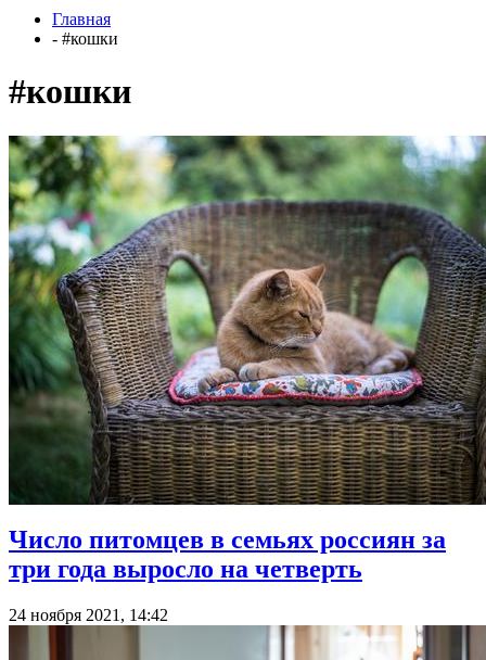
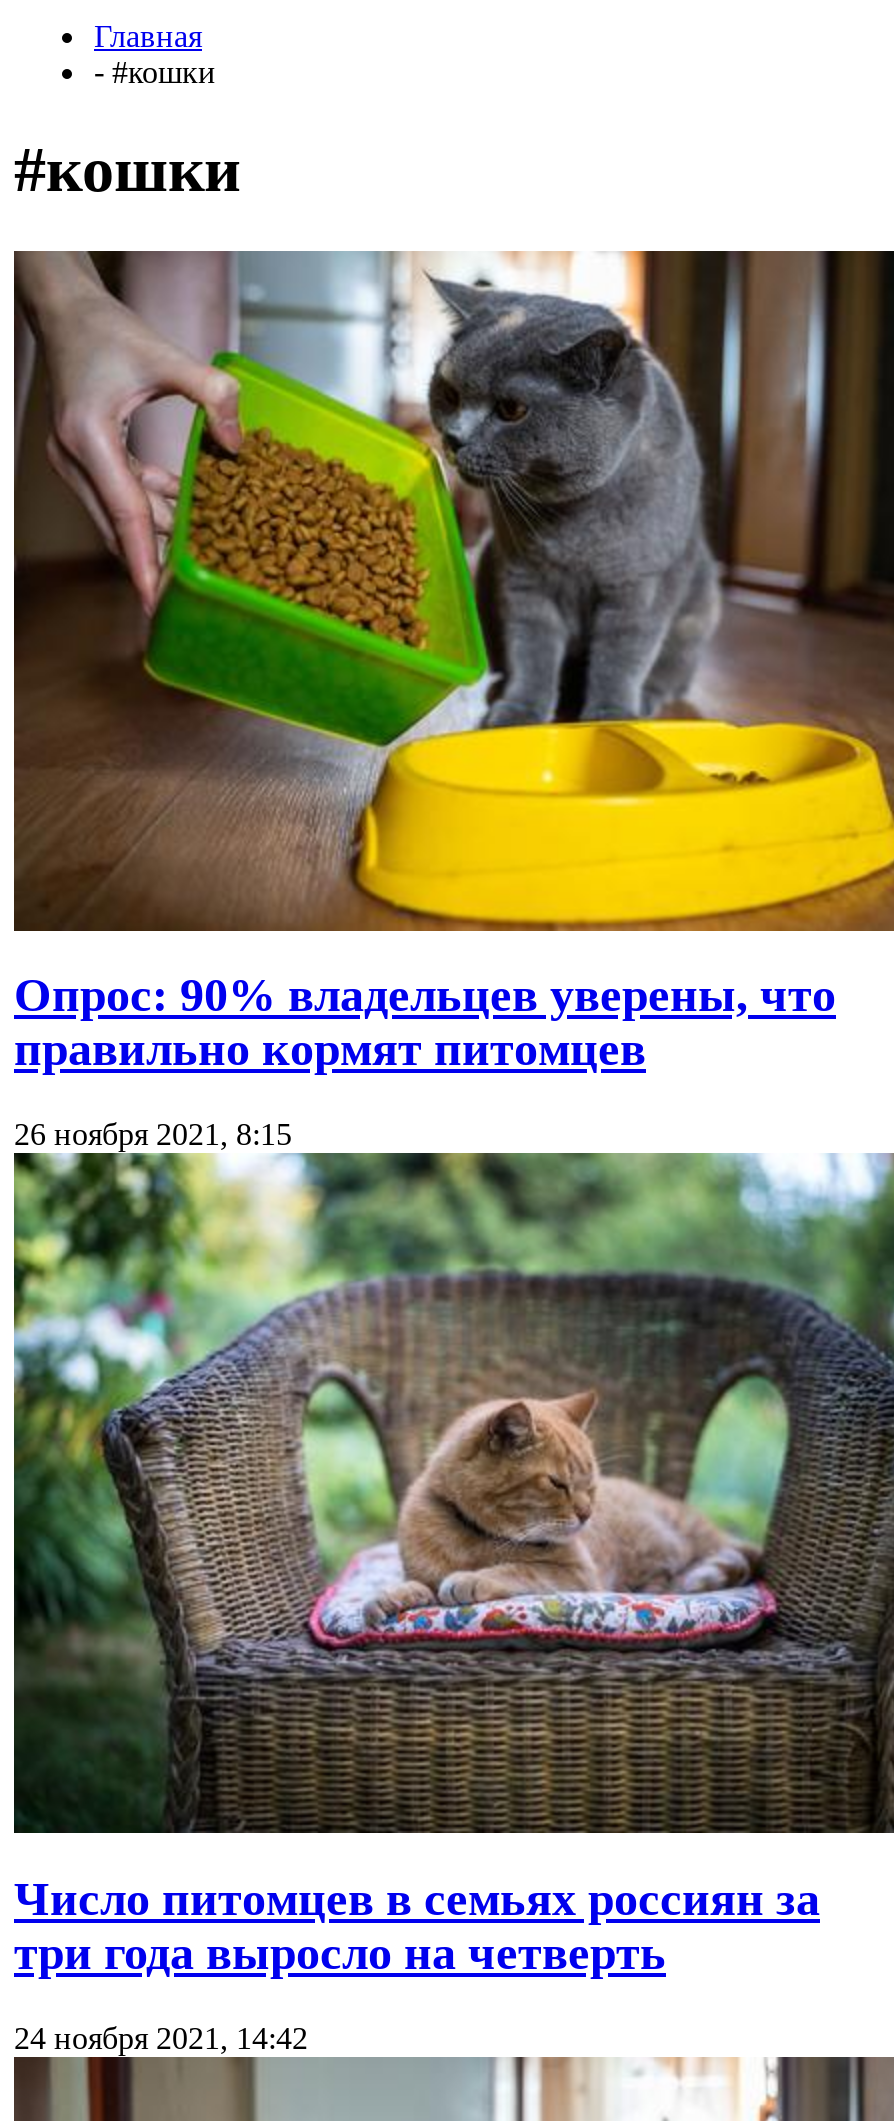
+ [image]
+ Опрос: 90% владельцев уверены, что
+ правильно кормят питомцев
+ 26 ноября 2021, 8:15
